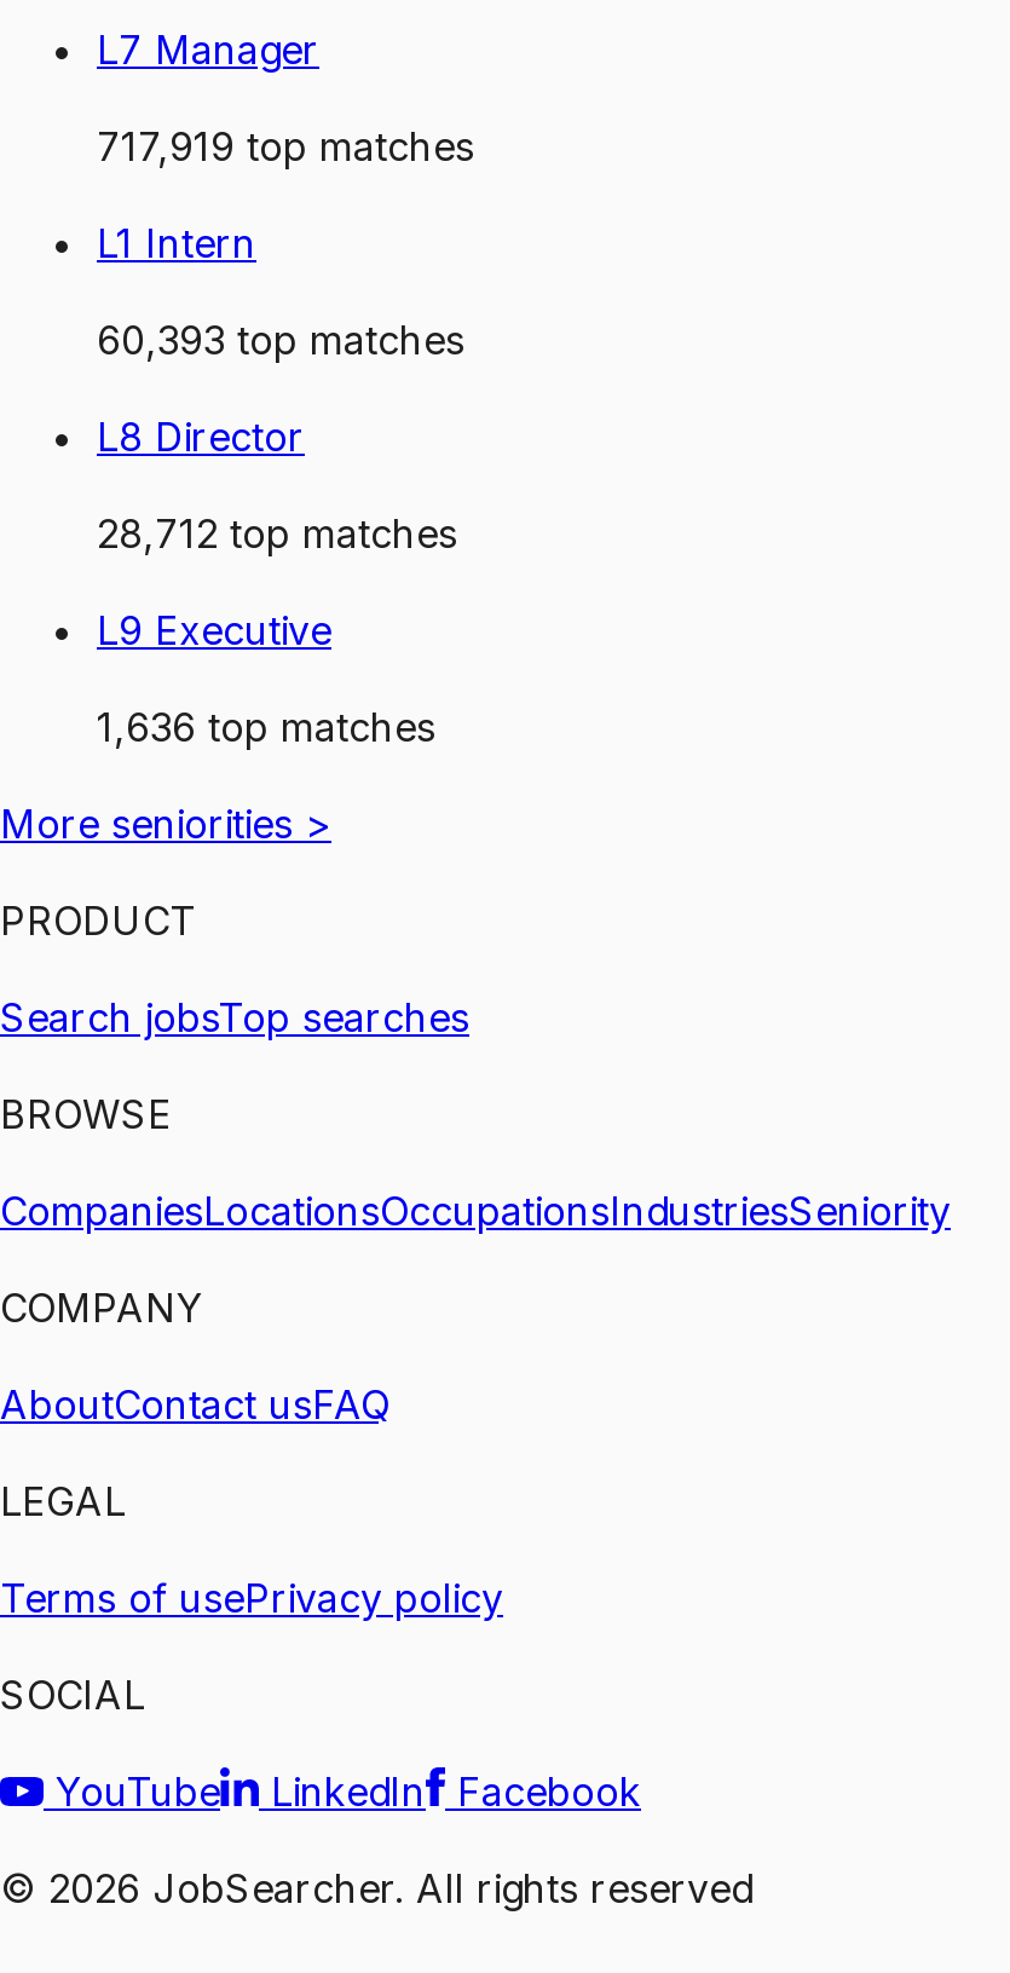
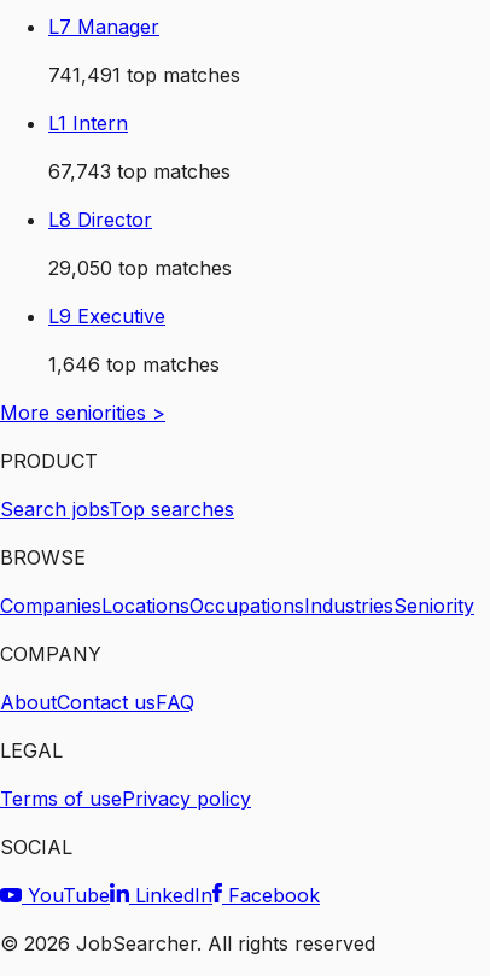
- 717,919 top matches
+ 741,491 top matches

- 60,393 top matches
+ 67,743 top matches

- 28,712 top matches
+ 29,050 top matches

- 1,636 top matches
+ 1,646 top matches
